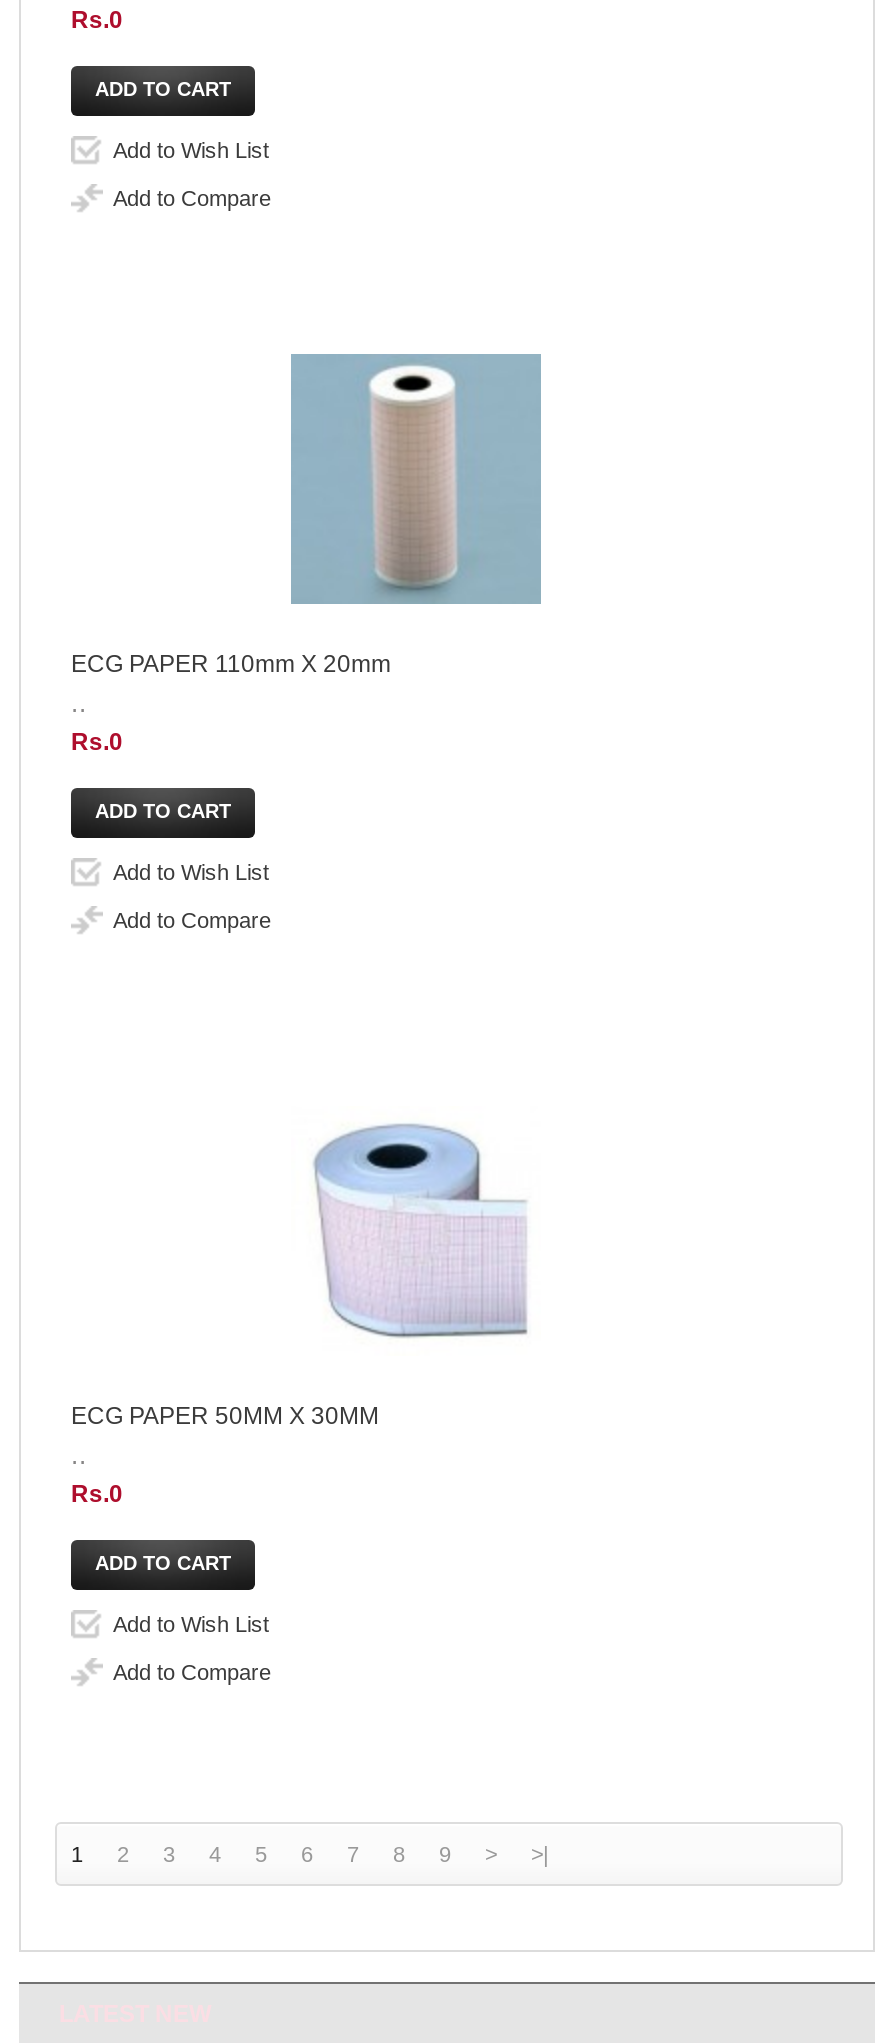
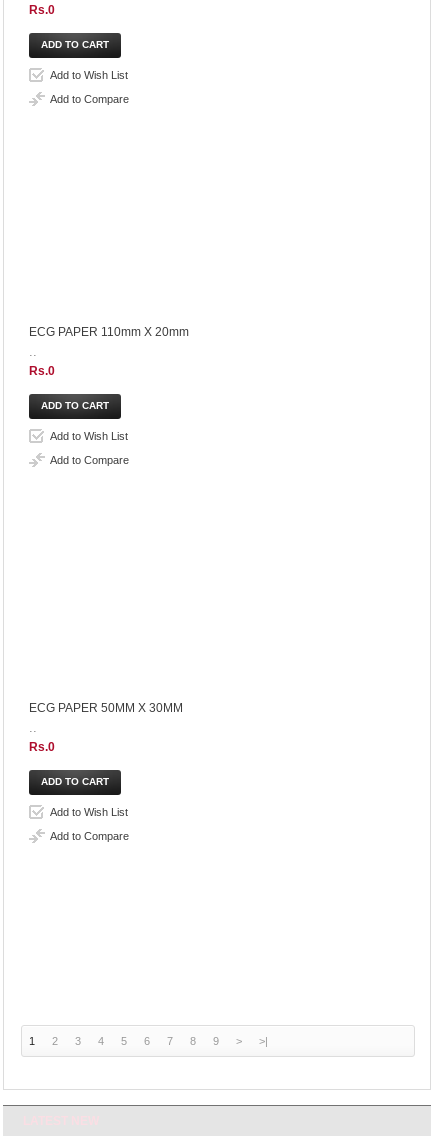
- [image]

- [image]
